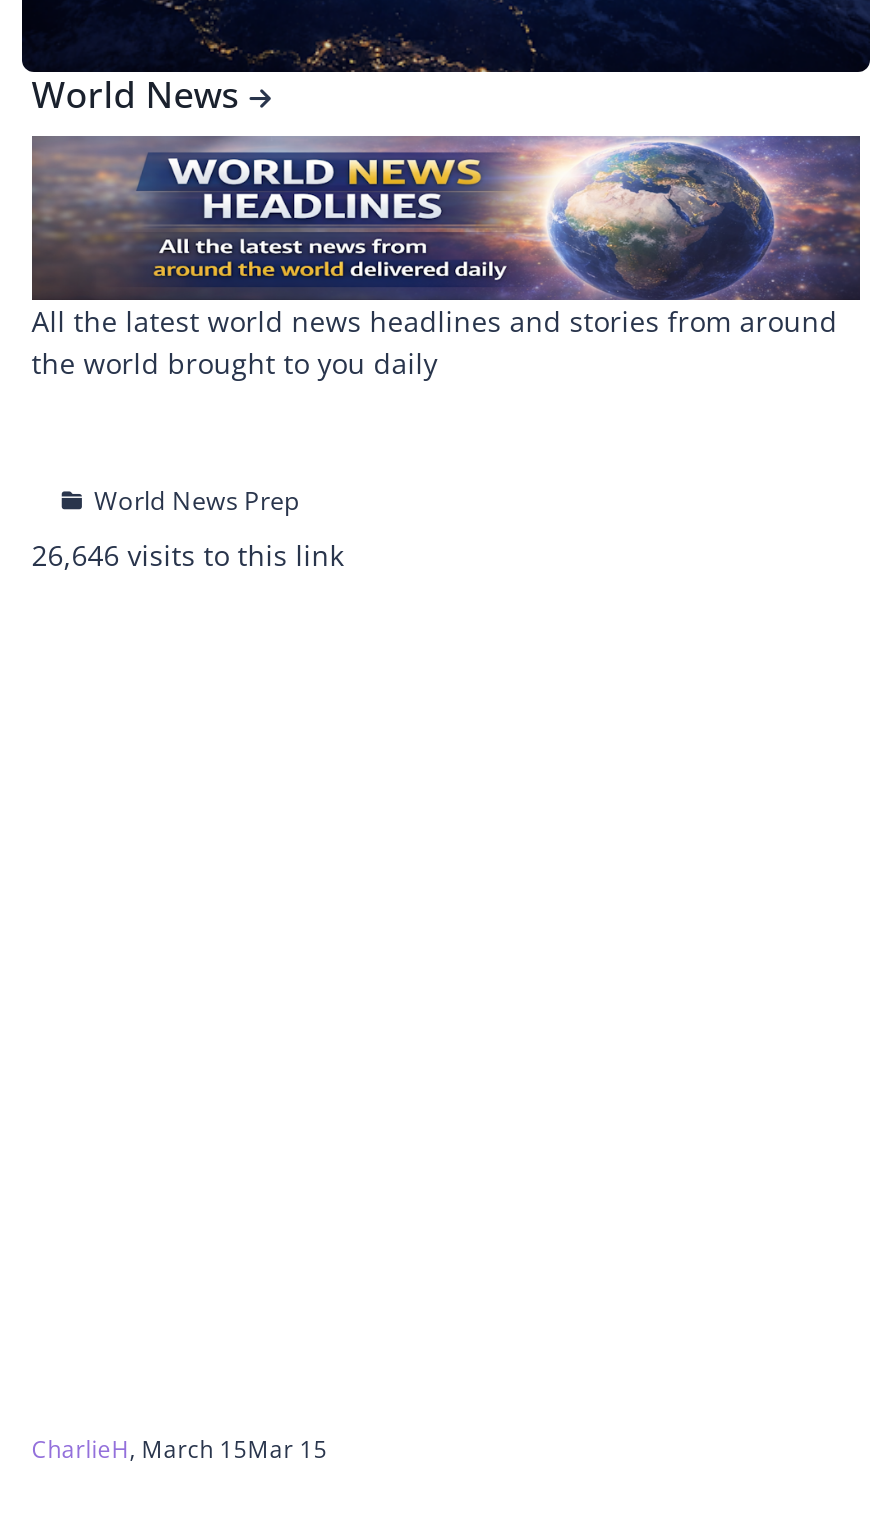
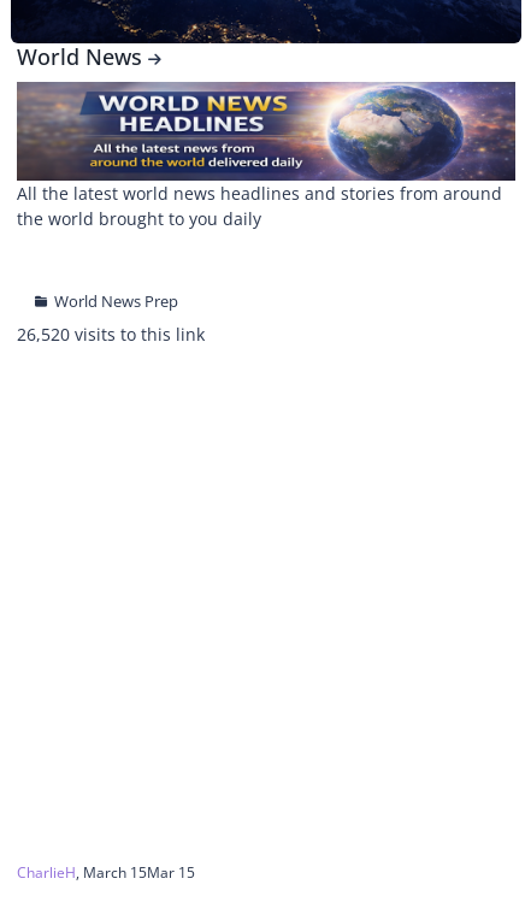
- 26,646 visits to this link
+ 26,520 visits to this link
